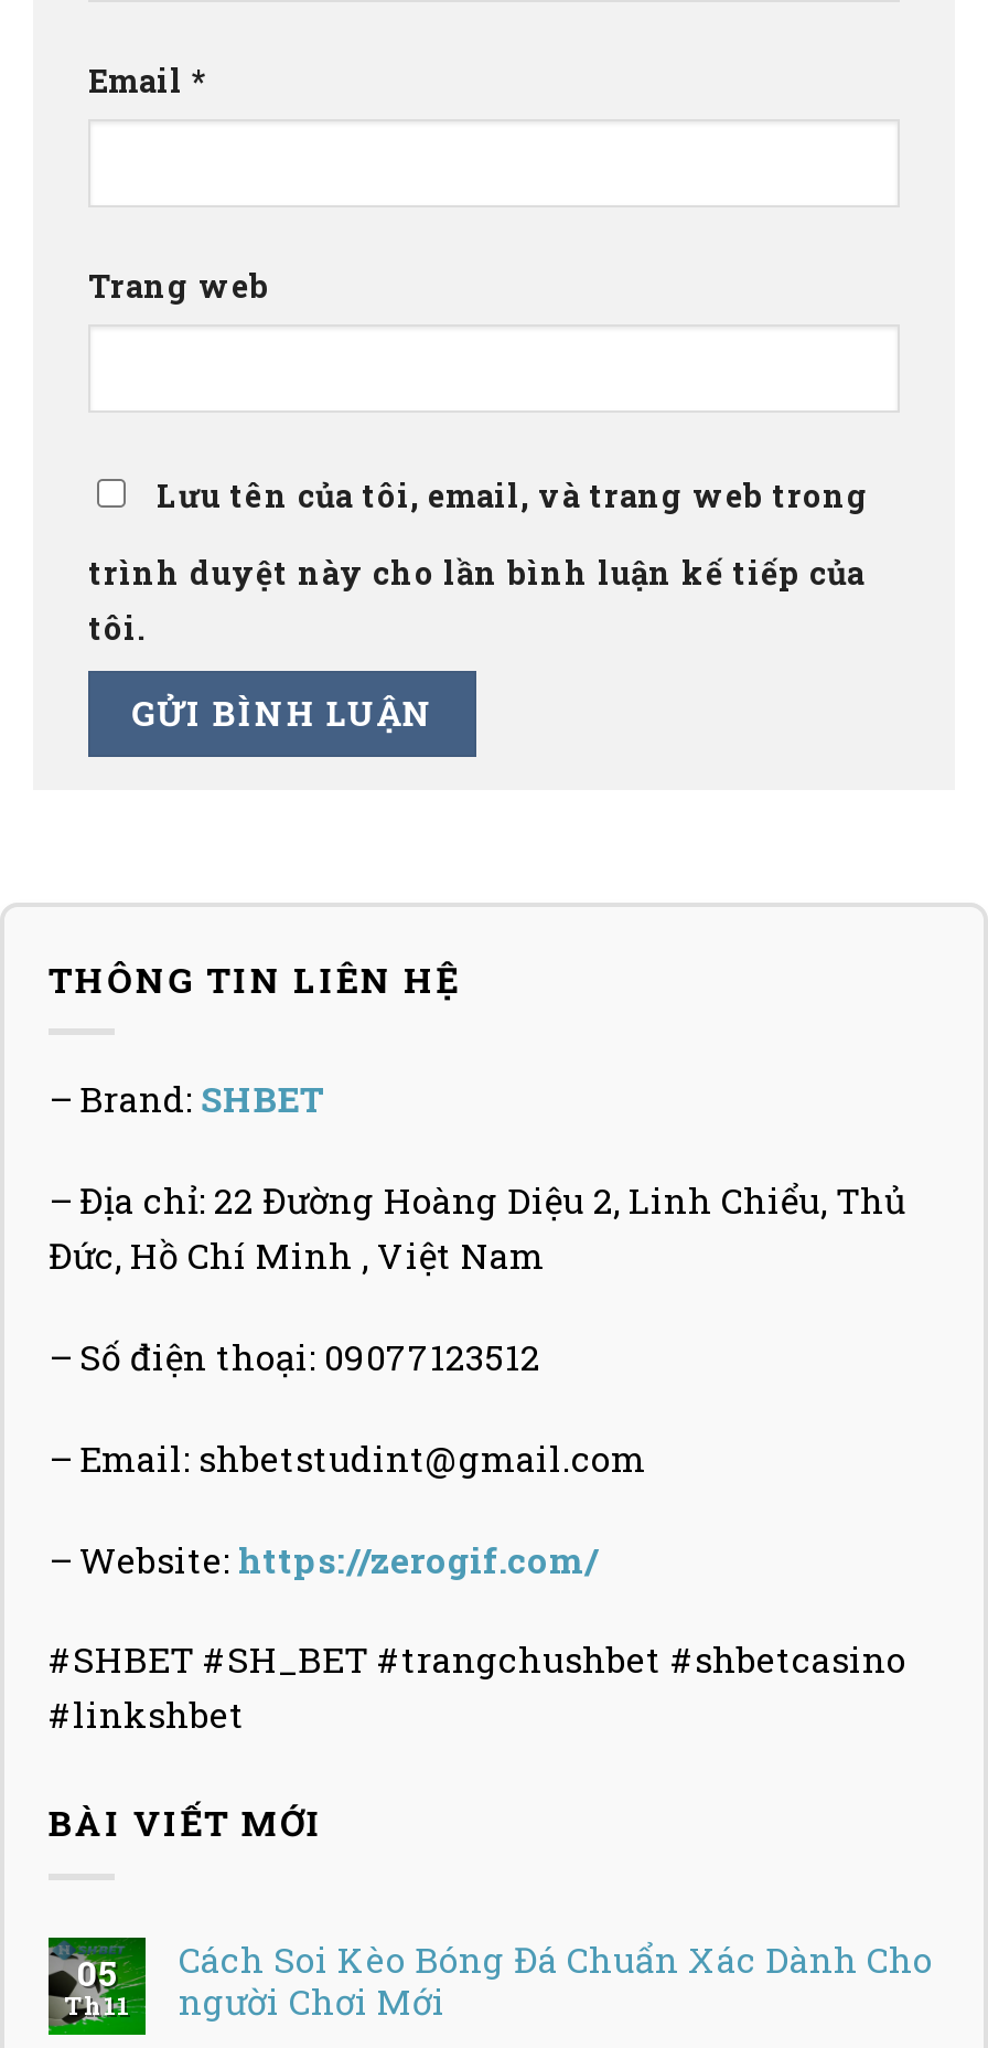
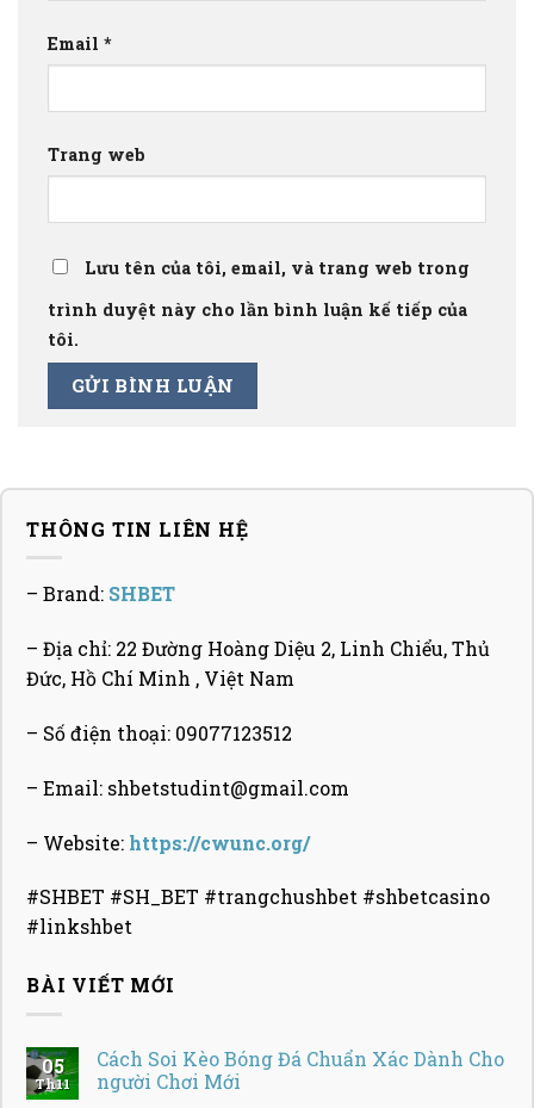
- – Website: https://zerogif.com/
+ – Website: https://cwunc.org/
